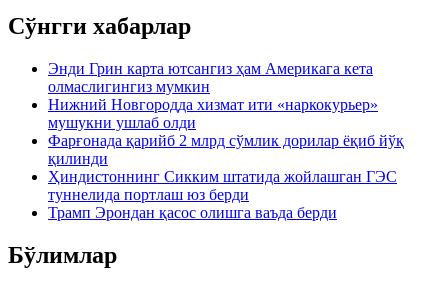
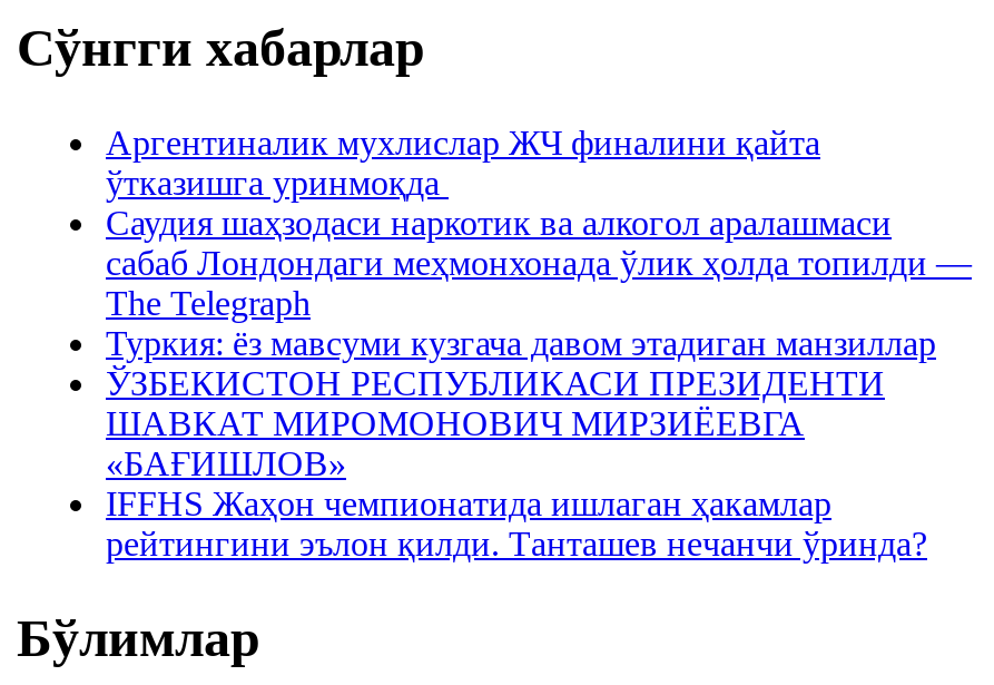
- Энди Грин карта ютсангиз ҳам Америкага кета
- олмаслигингиз мумкин
- Нижний Новгородда хизмат ити «наркокурьер»
- мушукни ушлаб олди
- Фарғонада қарийб 2 млрд сўмлик дорилар ёқиб йўқ
- қилинди
- Ҳиндистоннинг Сикким штатида жойлашган ГЭС
- туннелида портлаш юз берди
- Трамп Эрондан қасос олишга ваъда берди
+ Аргентиналик мухлислар ЖЧ финалини қайта
+ ўтказишга уринмоқда
+ Саудия шаҳзодаси наркотик ва алкогол аралашмаси
+ сабаб Лондондаги меҳмонхонада ўлик ҳолда топилди —
+ The Telegraph
+ Туркия: ёз мавсуми кузгача давом этадиган манзиллар
+ ЎЗБЕКИСТОН РЕСПУБЛИКАСИ ПРЕЗИДЕНТИ
+ ШАВКАТ МИРОМОНОВИЧ МИРЗИЁЕВГА
+ «БАҒИШЛОВ»
+ IFFHS Жаҳон чемпионатида ишлаган ҳакамлар
+ рейтингини эълон қилди. Танташев нечанчи ўринда?
